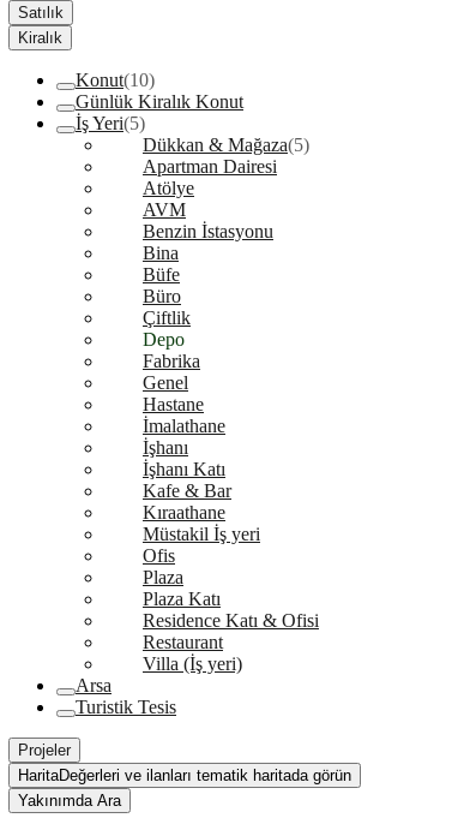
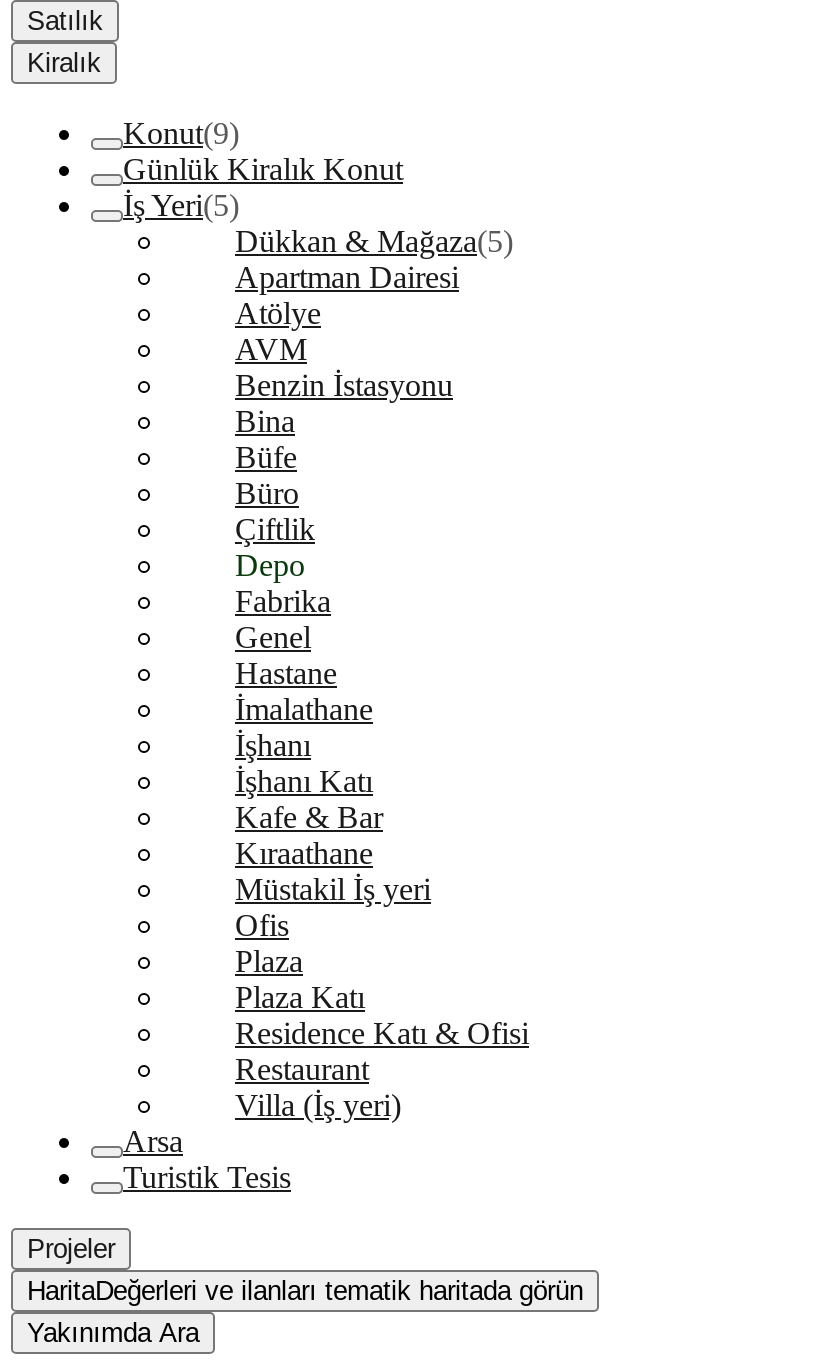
- Konut(10)
+ Konut(9)
